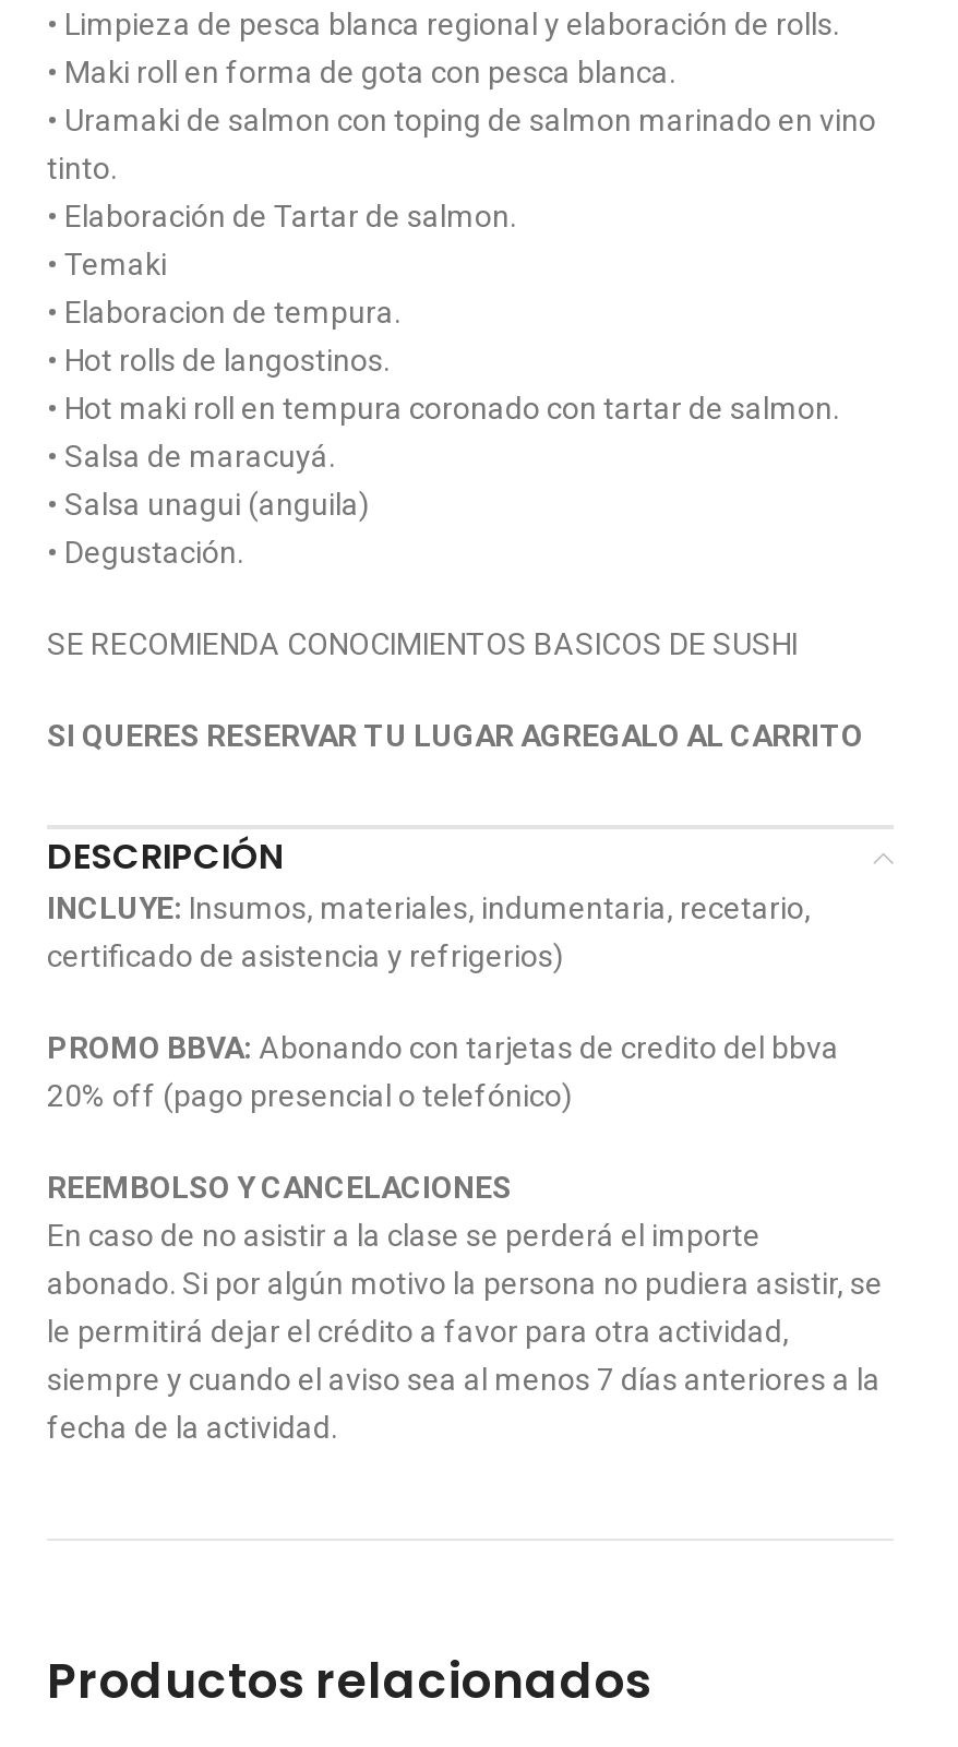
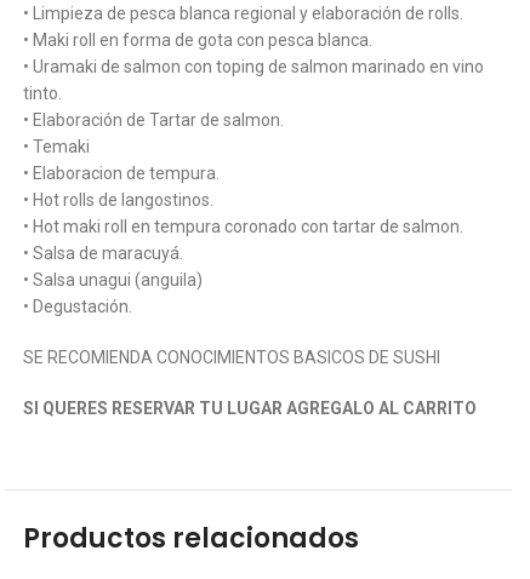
- DESCRIPCIÓN
- INCLUYE: Insumos, materiales, indumentaria, recetario,
- certificado de asistencia y refrigerios)
- PROMO BBVA: Abonando con tarjetas de credito del bbva
- 20% off (pago presencial o telefónico)
- REEMBOLSO Y CANCELACIONES
- En caso de no asistir a la clase se perderá el importe
- abonado. Si por algún motivo la persona no pudiera asistir, se
- le permitirá dejar el crédito a favor para otra actividad,
- siempre y cuando el aviso sea al menos 7 días anteriores a la
- fecha de la actividad.
